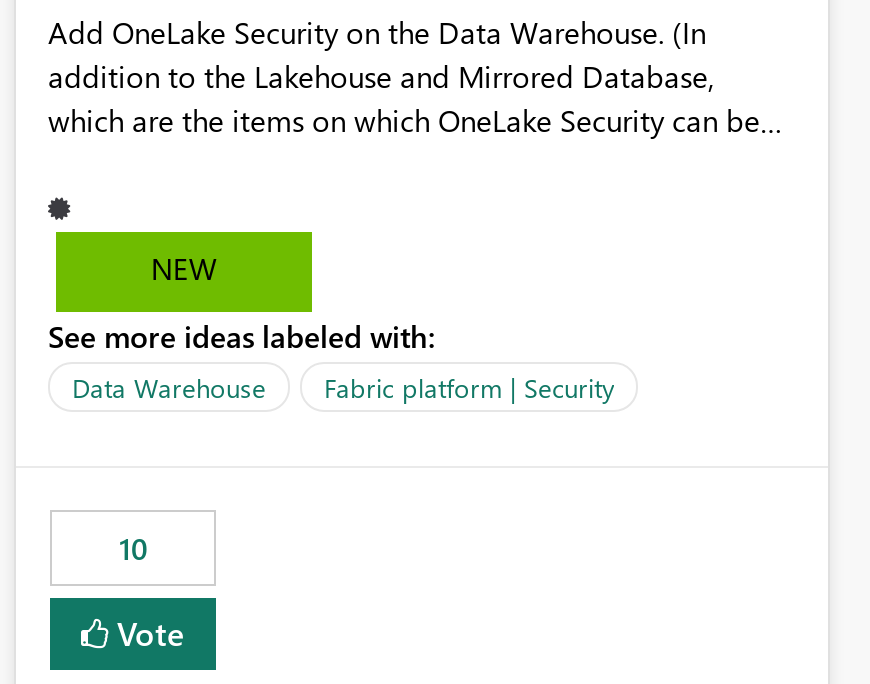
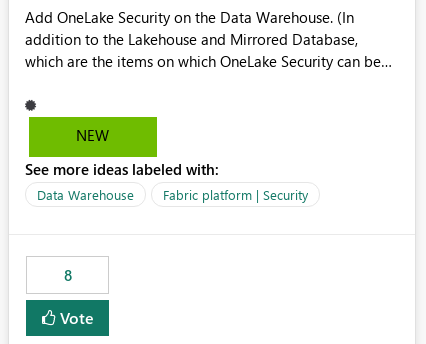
- 10
+ 8
